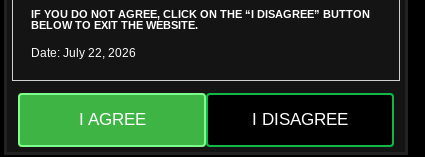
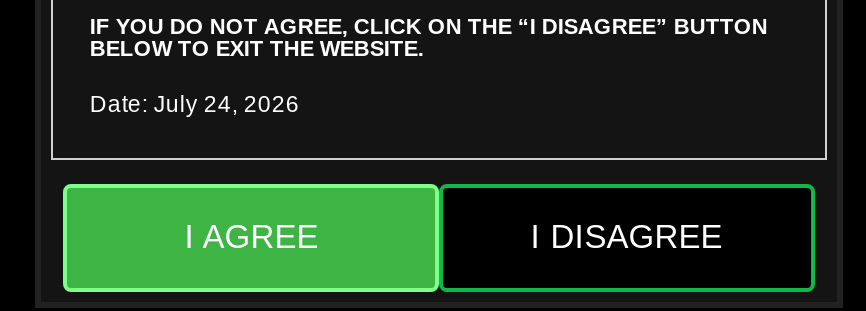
- Date: July 22, 2026
+ Date: July 24, 2026
